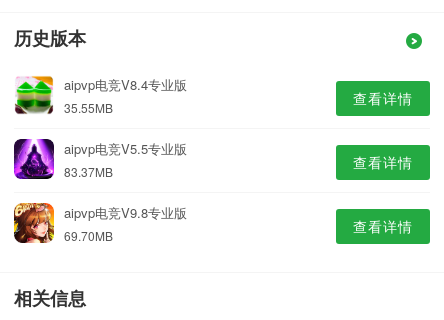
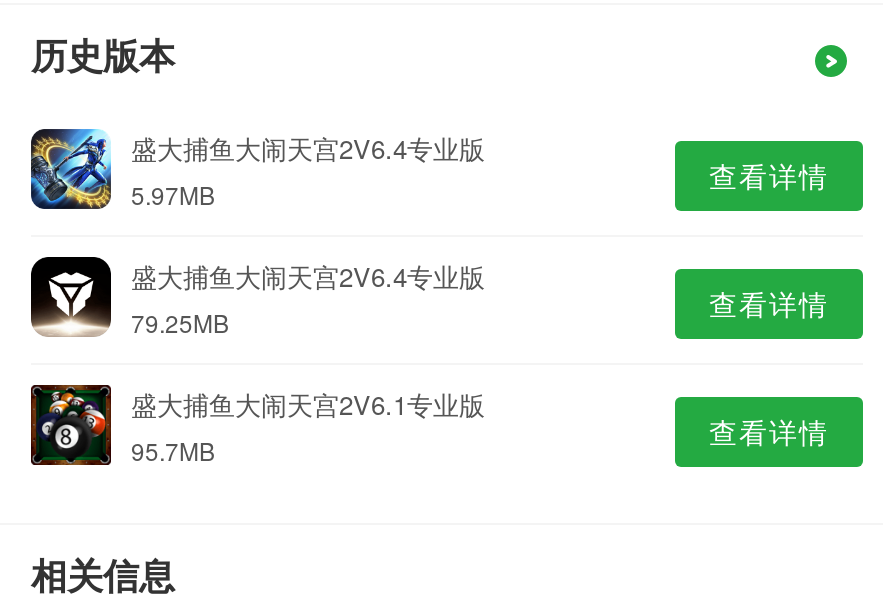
- [image]
- aipvp电竞V8.4专业版
- 35.55MB
+ [image]
+ 盛大捕鱼大闹天宫2V6.4专业版
+ 5.97MB

- [image]
- aipvp电竞V5.5专业版
- 83.37MB
+ [image]
+ 盛大捕鱼大闹天宫2V6.4专业版
+ 79.25MB

- [image]
- aipvp电竞V9.8专业版
- 69.70MB
+ [image]
+ 盛大捕鱼大闹天宫2V6.1专业版
+ 95.7MB
